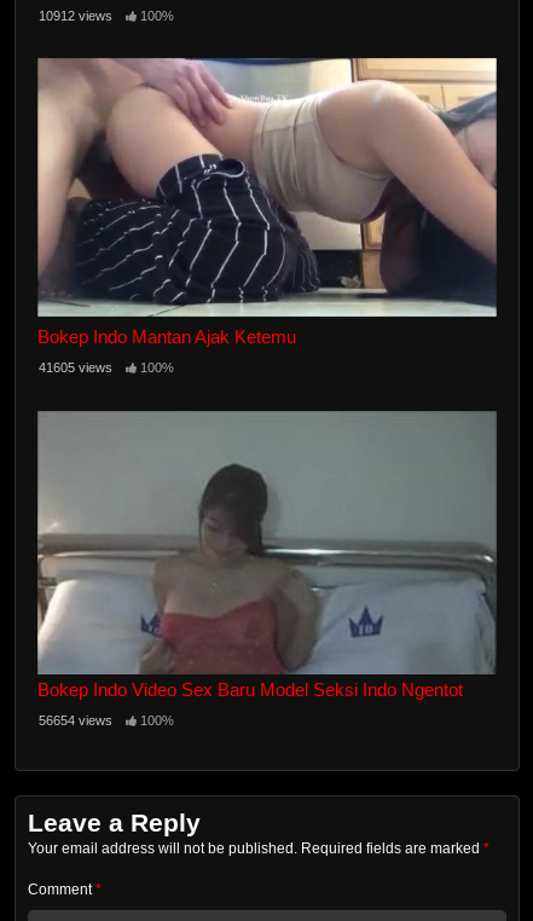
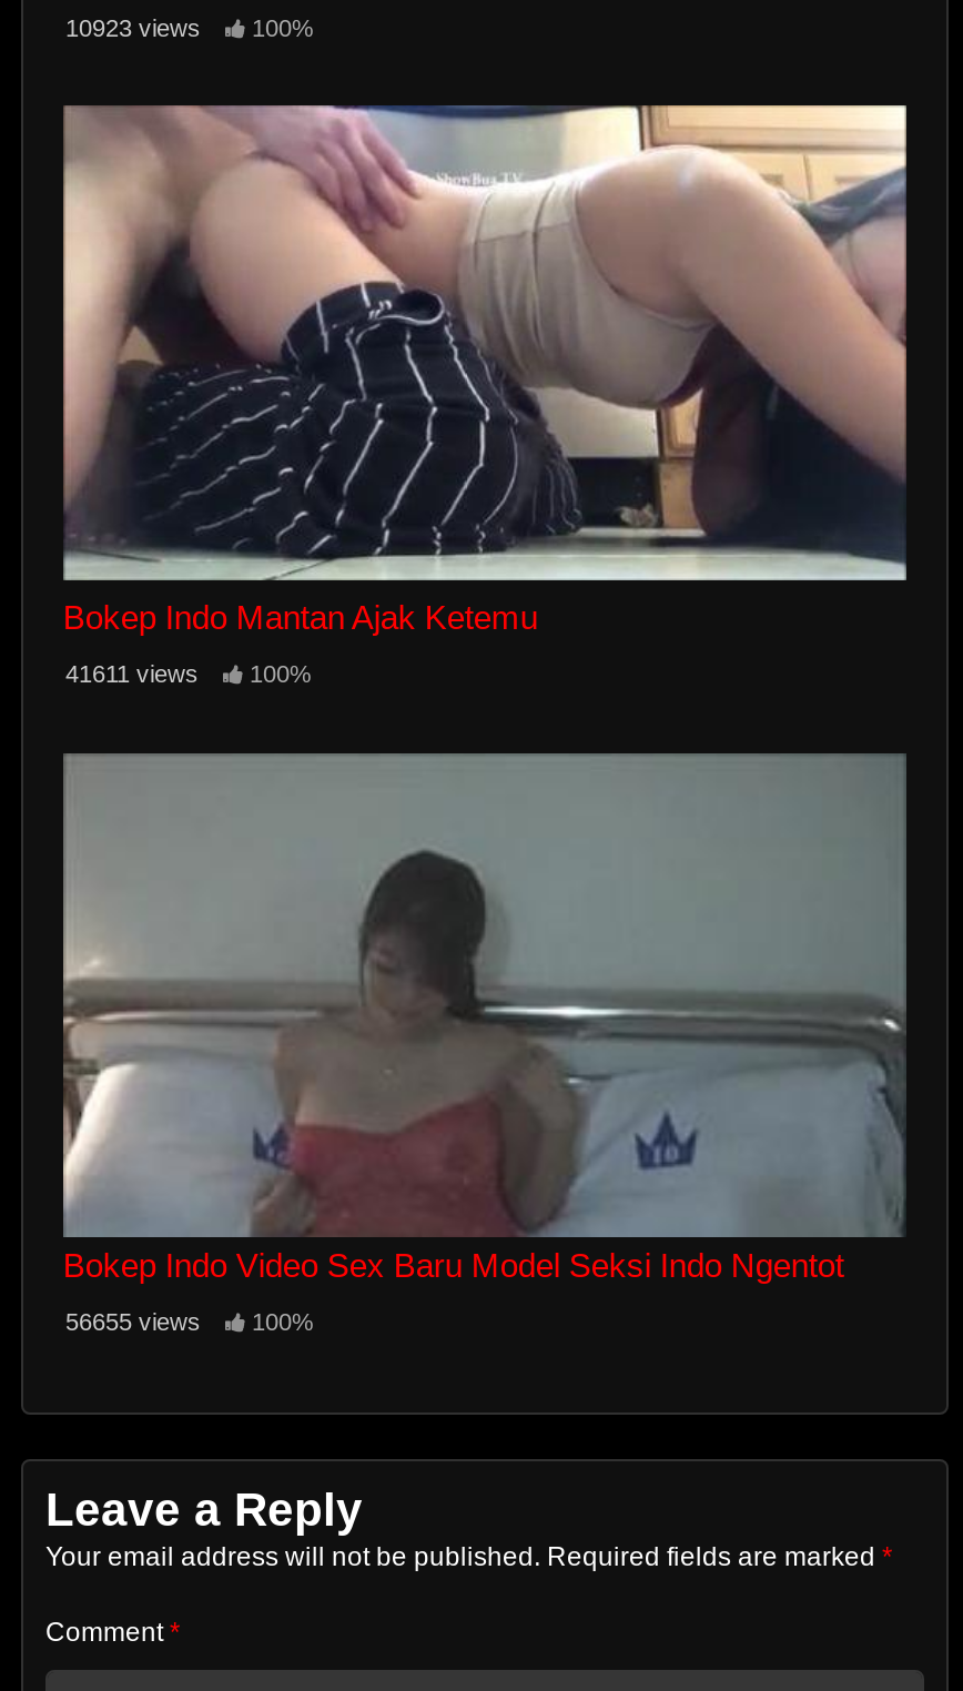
- 10912 views 100%
+ 10923 views 100%

- 41605 views 100%
+ 41611 views 100%

- 56654 views 100%
+ 56655 views 100%
